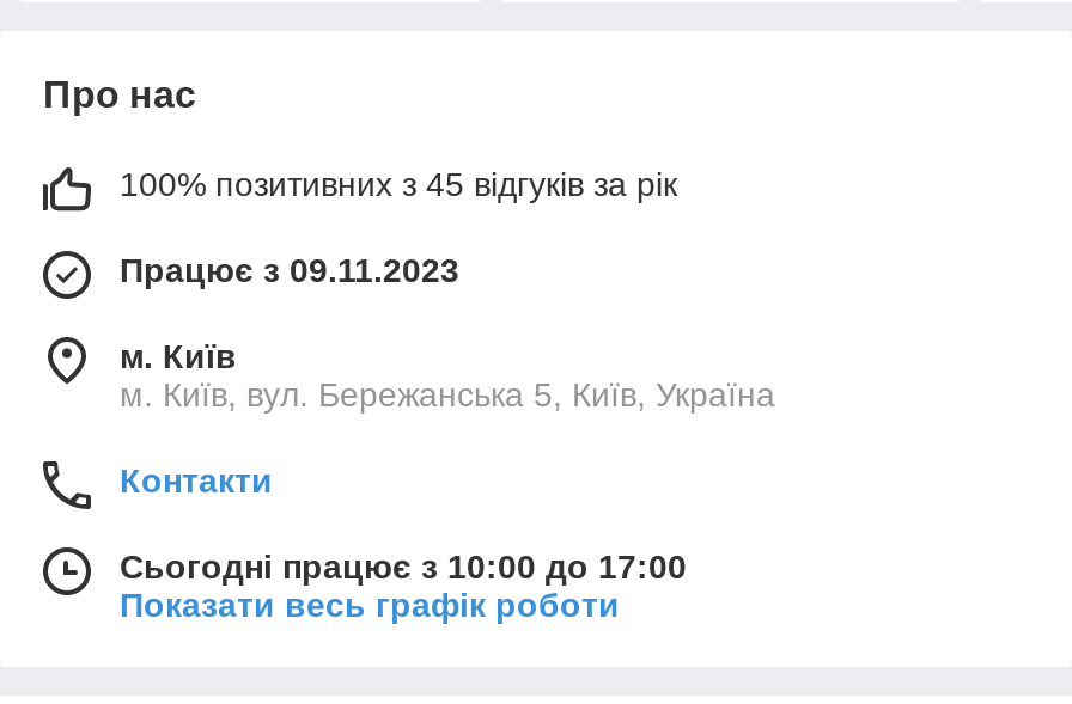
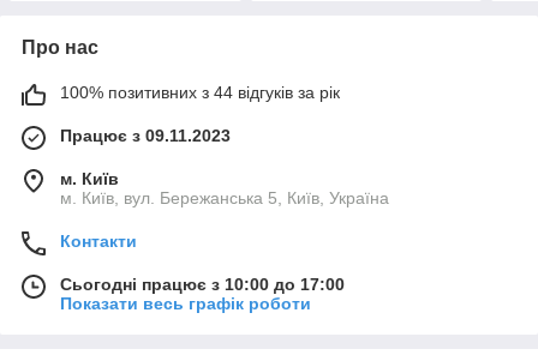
- 100% позитивних з 45 відгуків за рік
+ 100% позитивних з 44 відгуків за рік
